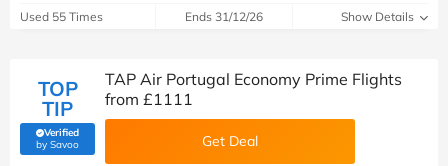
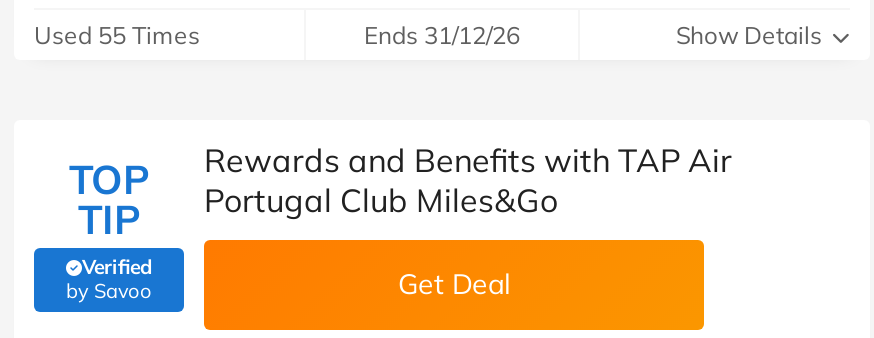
- TAP Air Portugal Economy Prime Flights
- from £1111
+ Rewards and Benefits with TAP Air
+ Portugal Club Miles&Go
